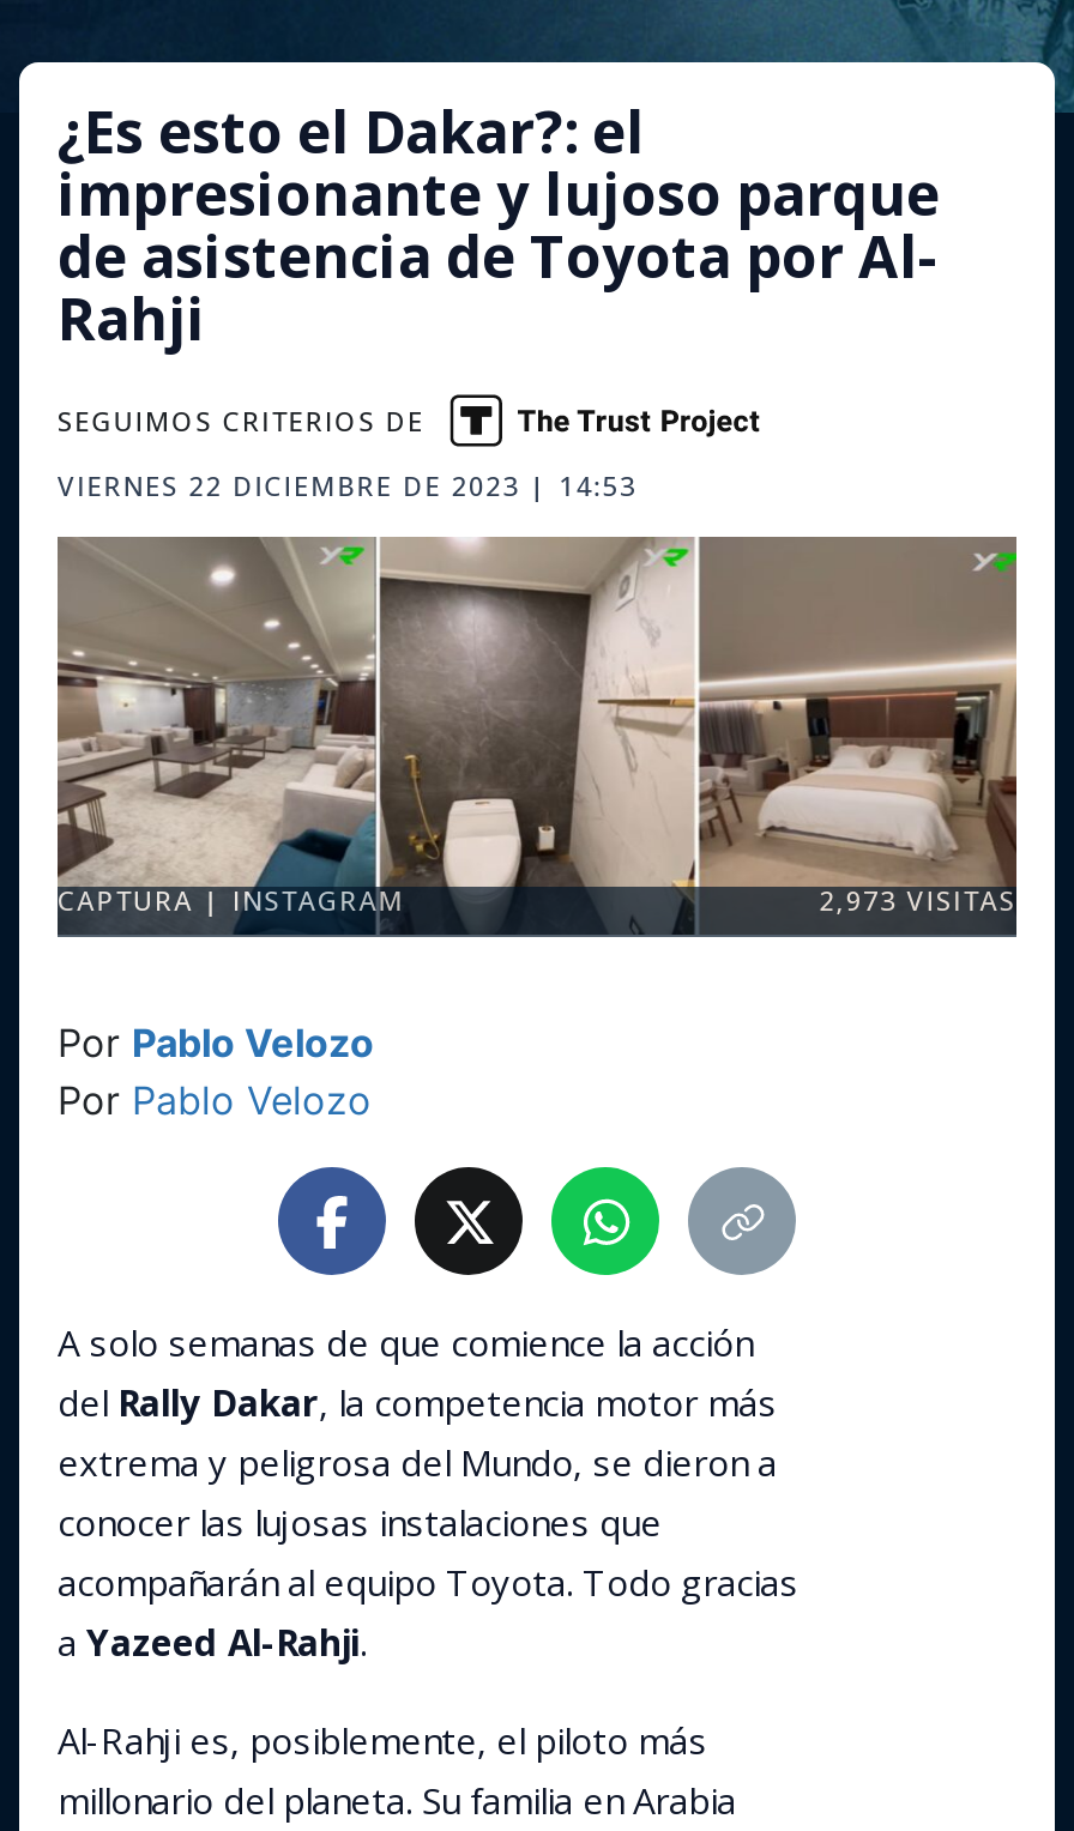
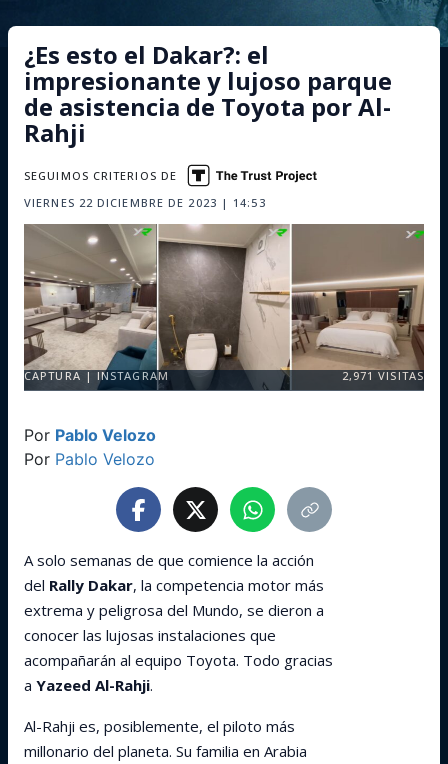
- 2,973VISITAS
+ 2,971VISITAS
